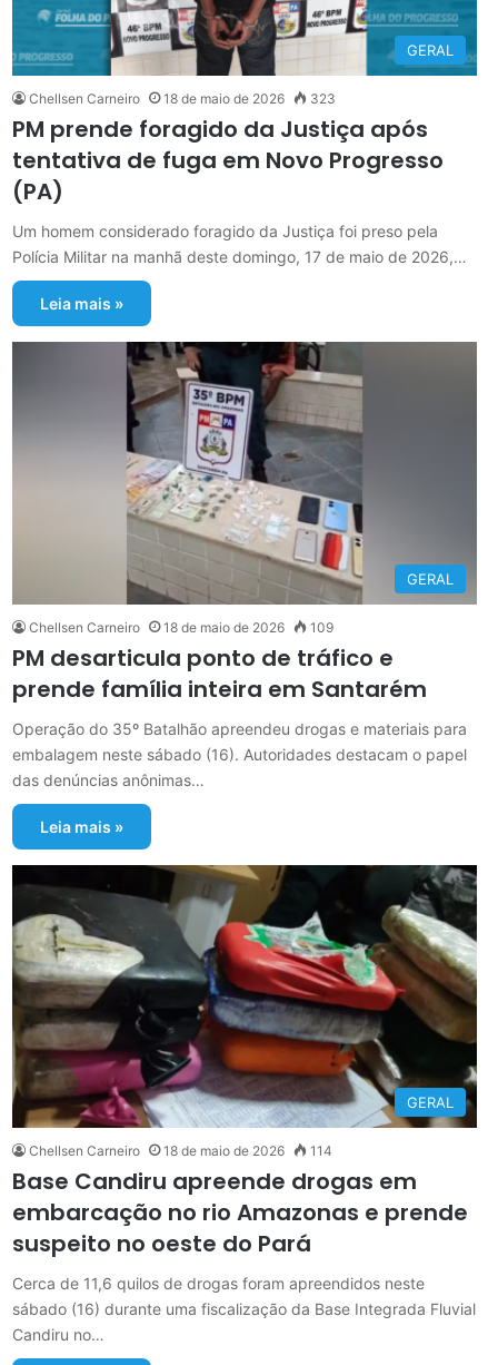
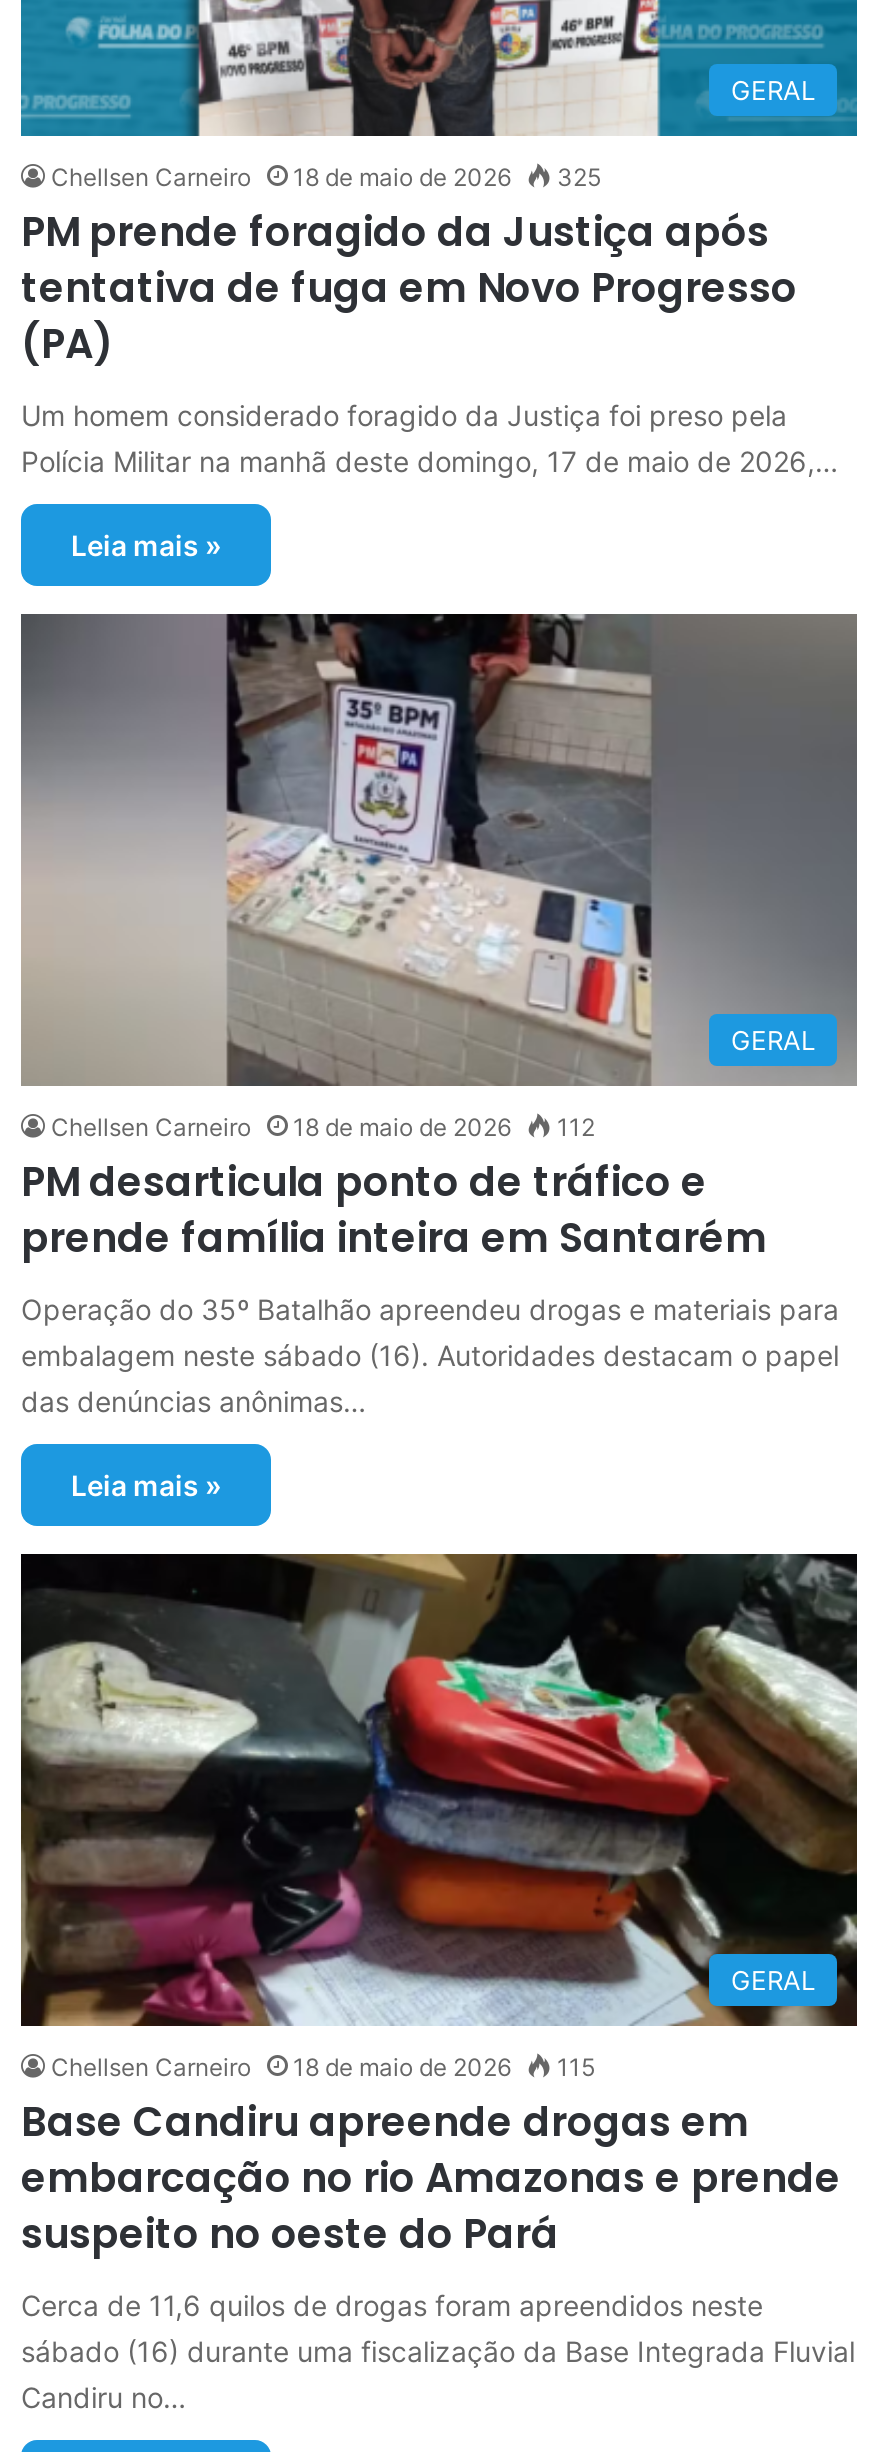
- Chellsen Carneiro 18 de maio de 2026 323
+ Chellsen Carneiro 18 de maio de 2026 325

- Chellsen Carneiro 18 de maio de 2026 109
+ Chellsen Carneiro 18 de maio de 2026 112

- Chellsen Carneiro 18 de maio de 2026 114
+ Chellsen Carneiro 18 de maio de 2026 115
